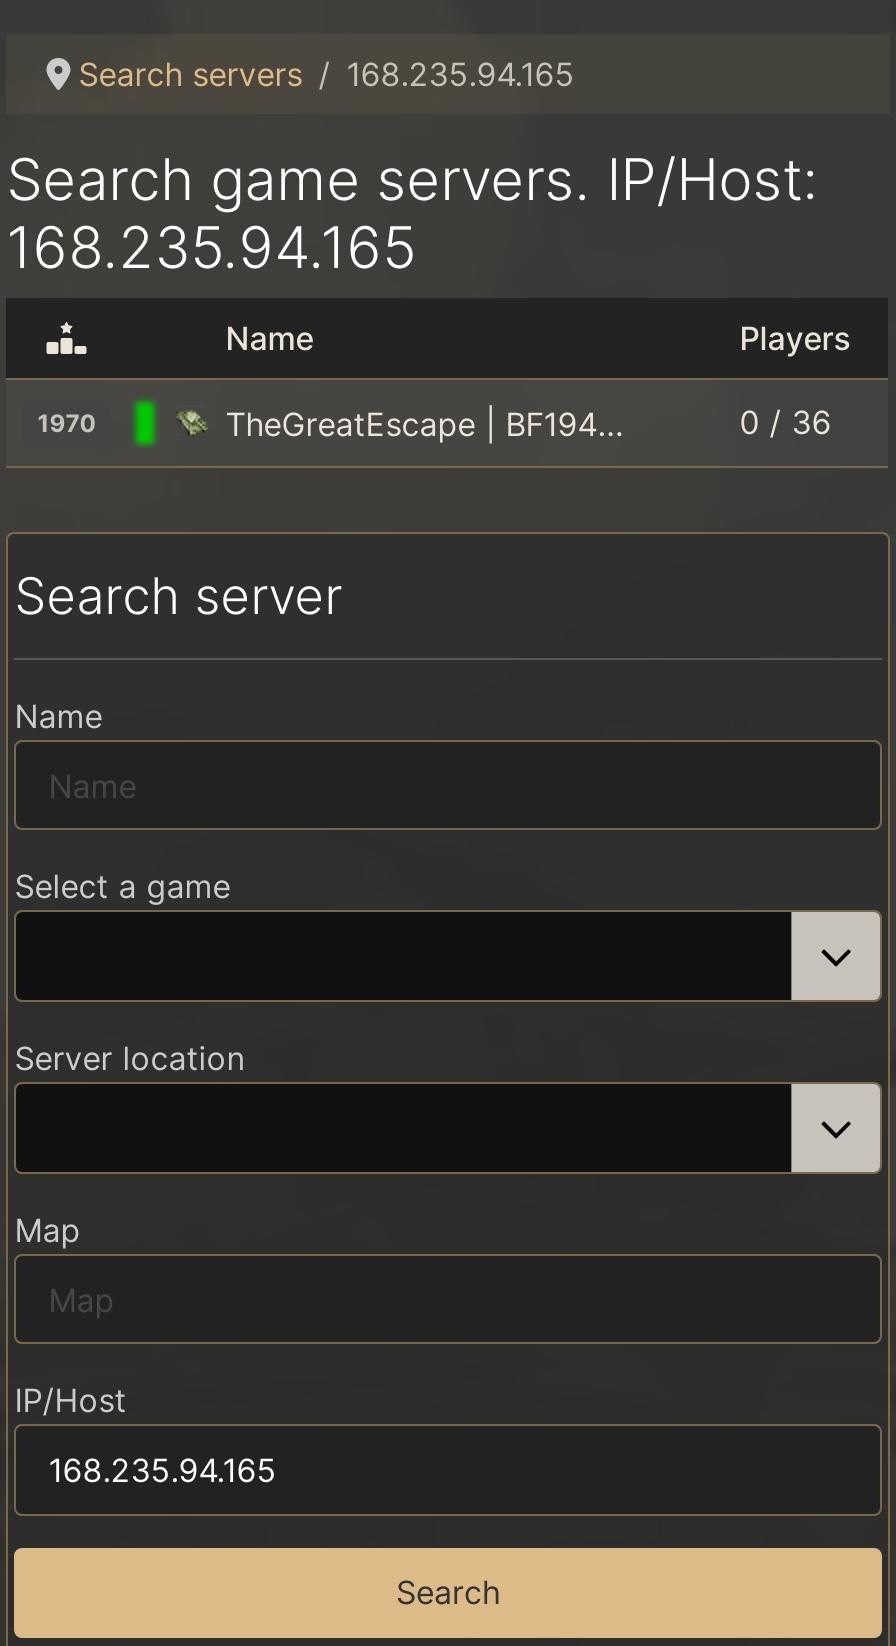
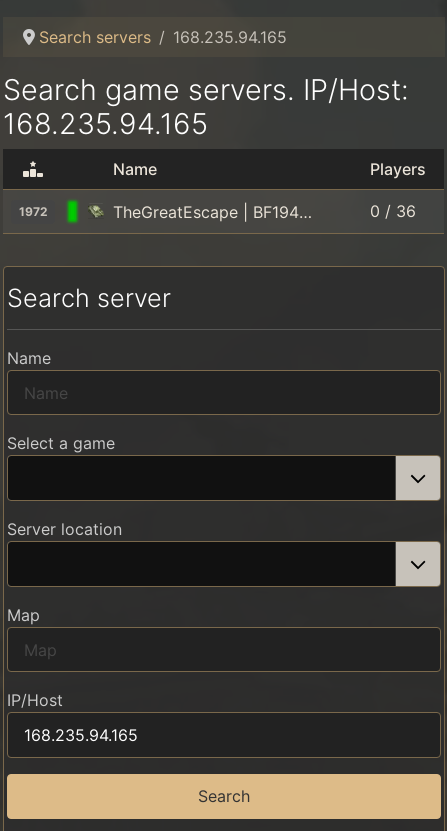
- 1970
+ 1972
